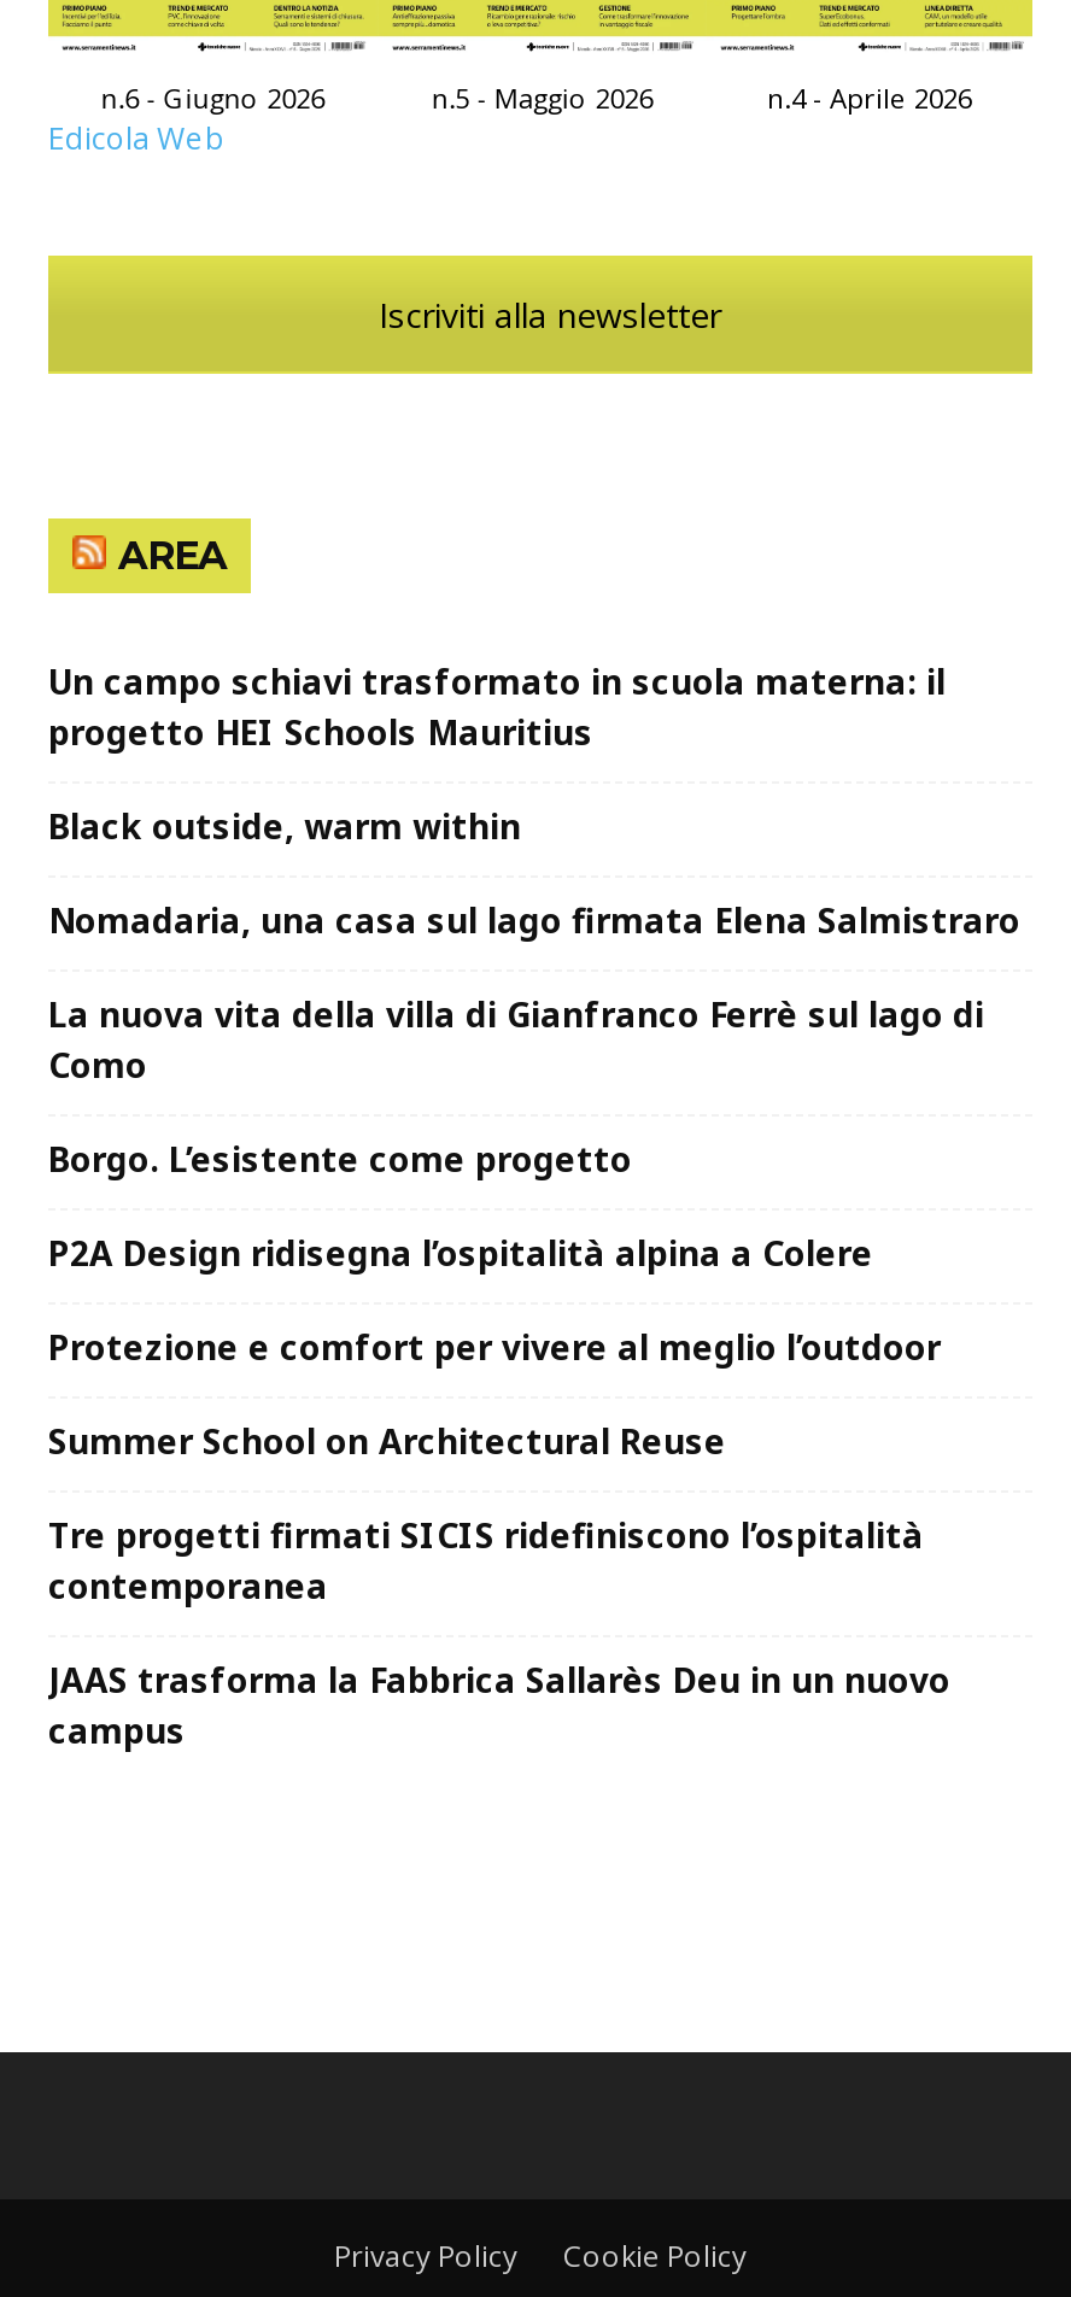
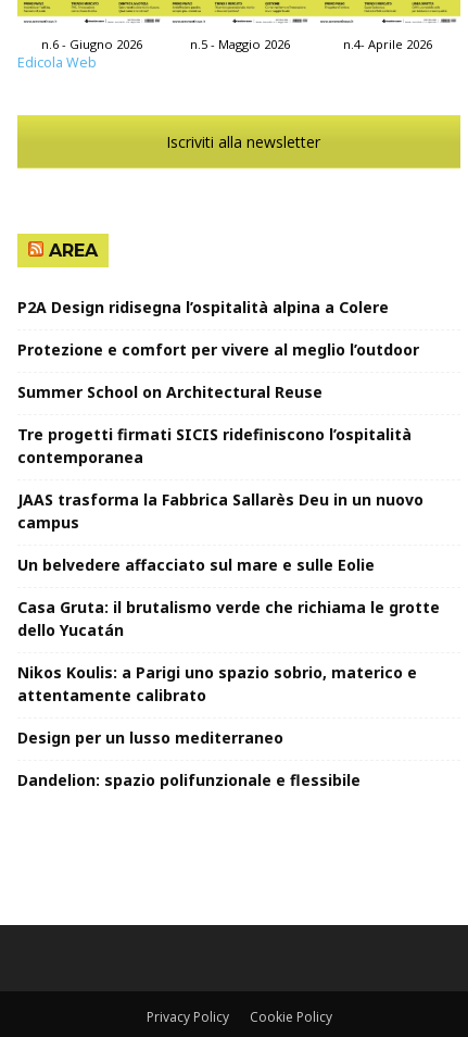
- n.4 - Aprile 2026
+ n.4- Aprile 2026

- Un campo schiavi trasformato in scuola materna: il
- progetto HEI Schools Mauritius
- Black outside, warm within
- Nomadaria, una casa sul lago firmata Elena Salmistraro
- La nuova vita della villa di Gianfranco Ferrè sul lago di
- Como
- Borgo. L’esistente come progetto

moved up: P2A Design ridisegna l’ospitalità alpina a Colere | Protezione e comfort per vivere al meglio l’outdoor | Summer School on Architectural Reuse | Tre progetti firmati SICIS ridefiniscono l’ospitalità | contemporanea | JAAS trasforma la Fabbrica Sallarès Deu in un nuovo | campus

+ Un belvedere affacciato sul mare e sulle Eolie
+ Casa Gruta: il brutalismo verde che richiama le grotte
+ dello Yucatán
+ Nikos Koulis: a Parigi uno spazio sobrio, materico e
+ attentamente calibrato
+ Design per un lusso mediterraneo
+ Dandelion: spazio polifunzionale e flessibile
